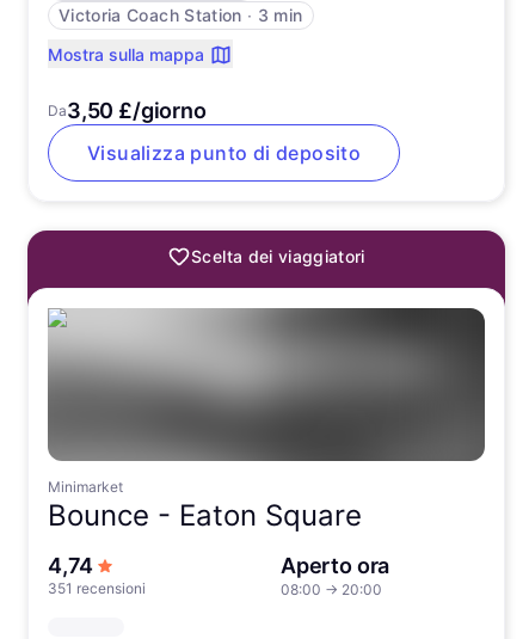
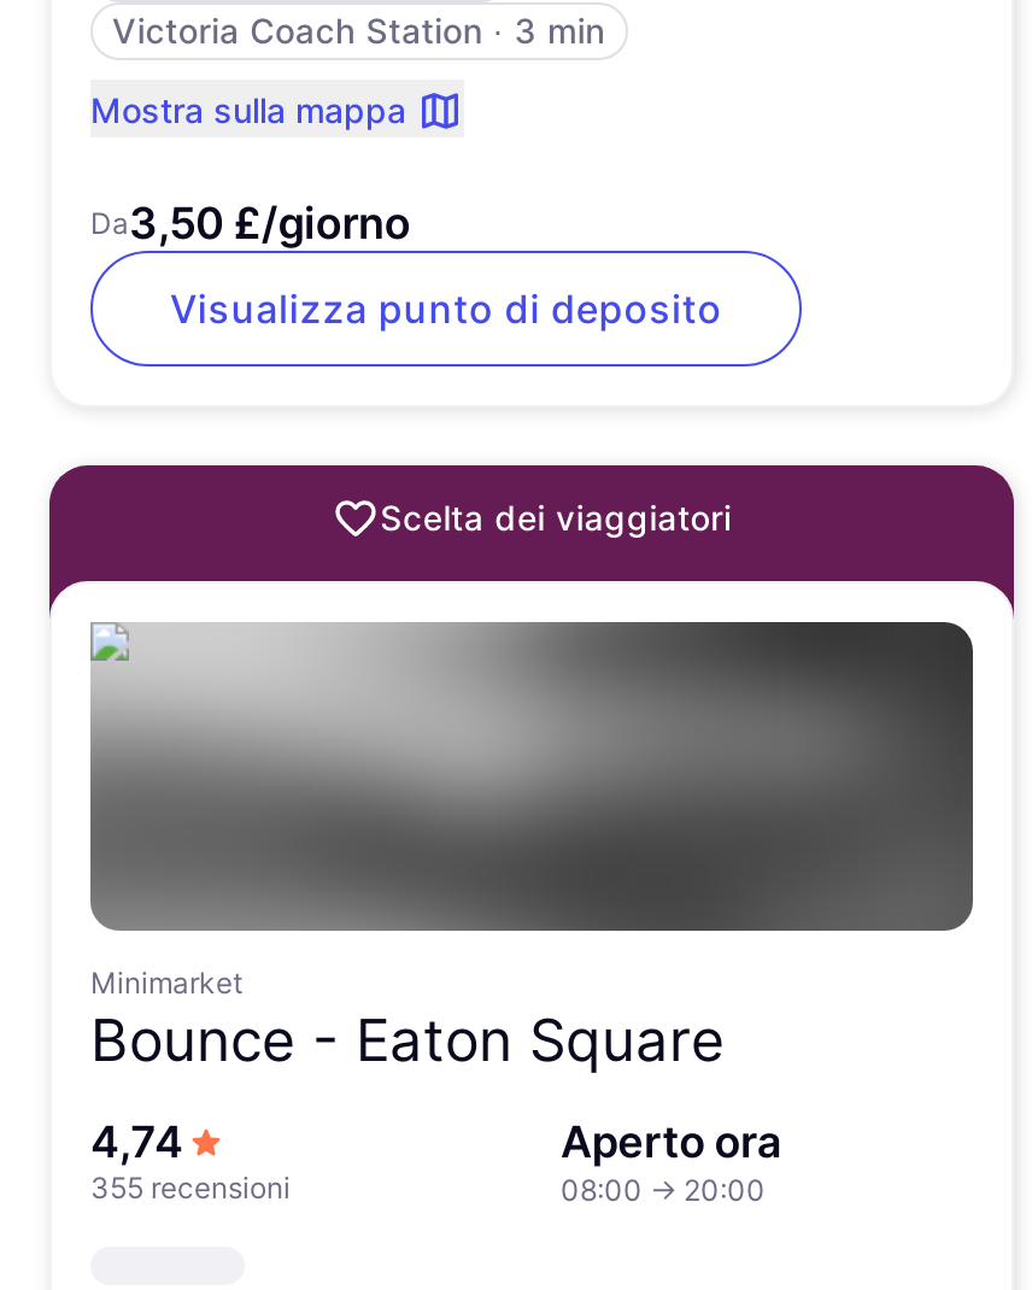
- 351 recensioni
+ 355 recensioni
